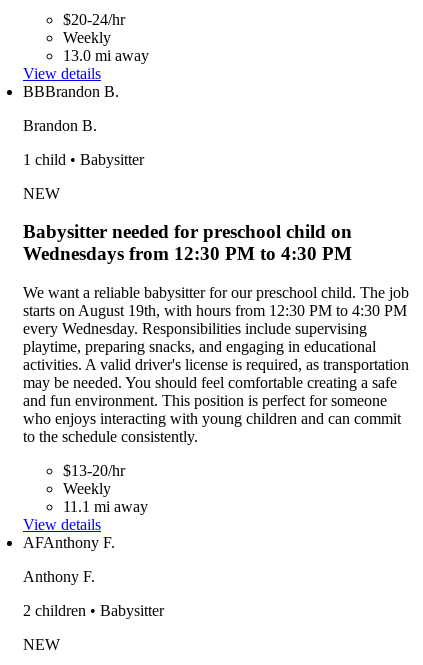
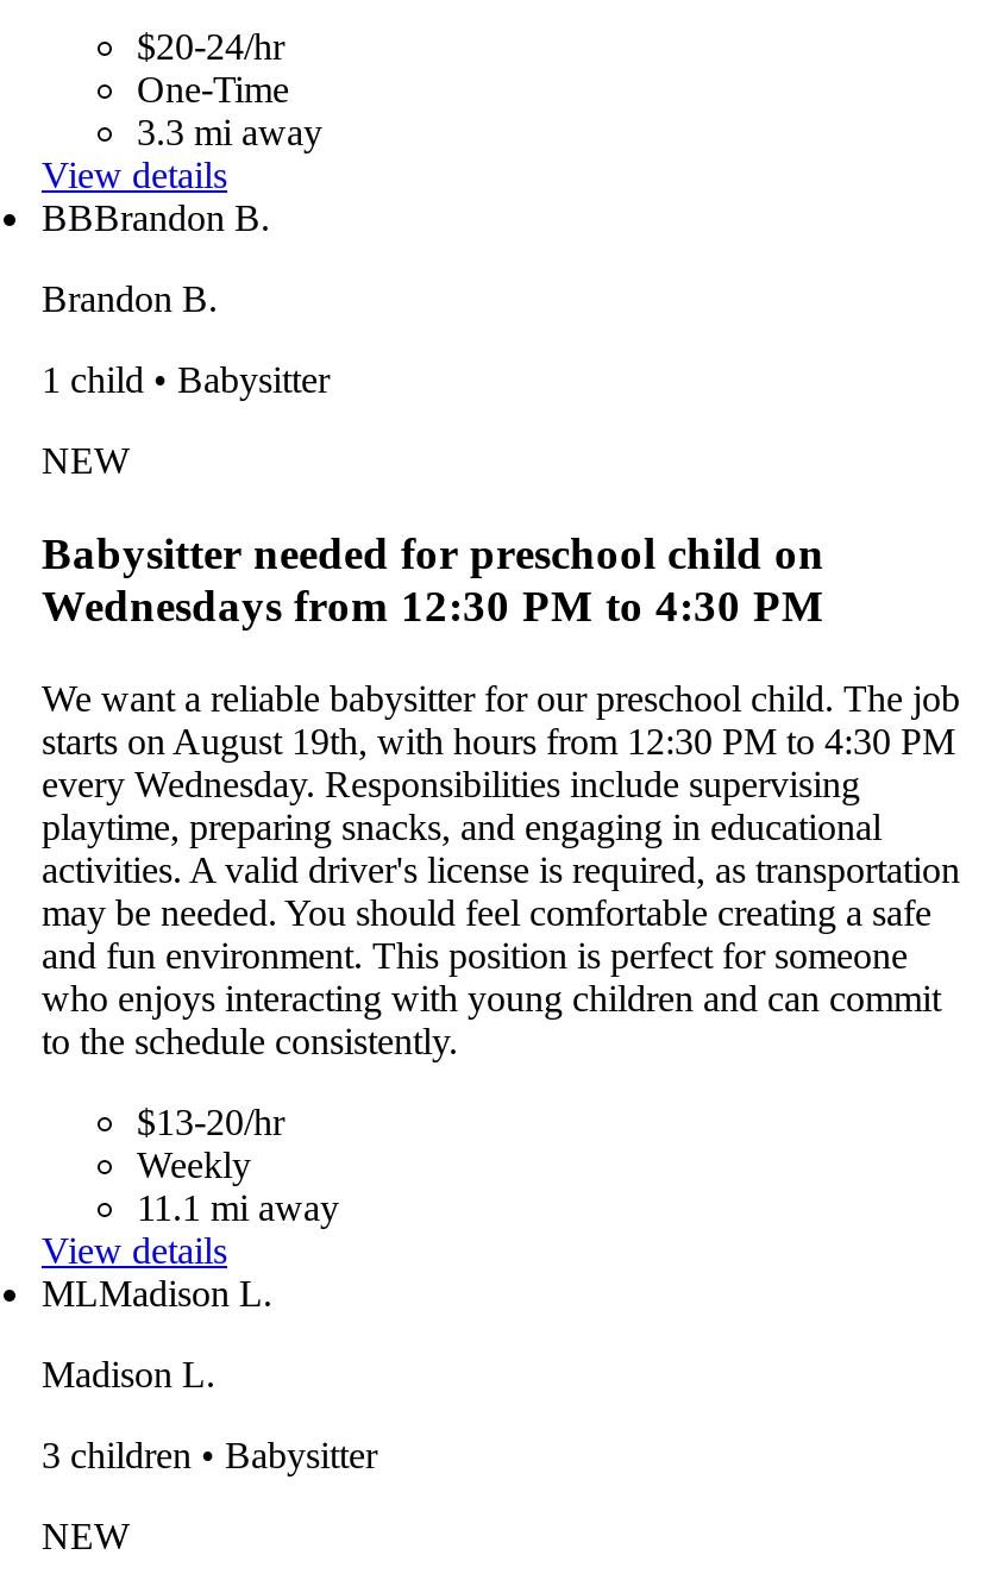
- Weekly
- 13.0 mi away
+ One-Time
+ 3.3 mi away

- AF Anthony F.
+ ML Madison L.

- Anthony F.
+ Madison L.

- 2 children • Babysitter
+ 3 children • Babysitter
